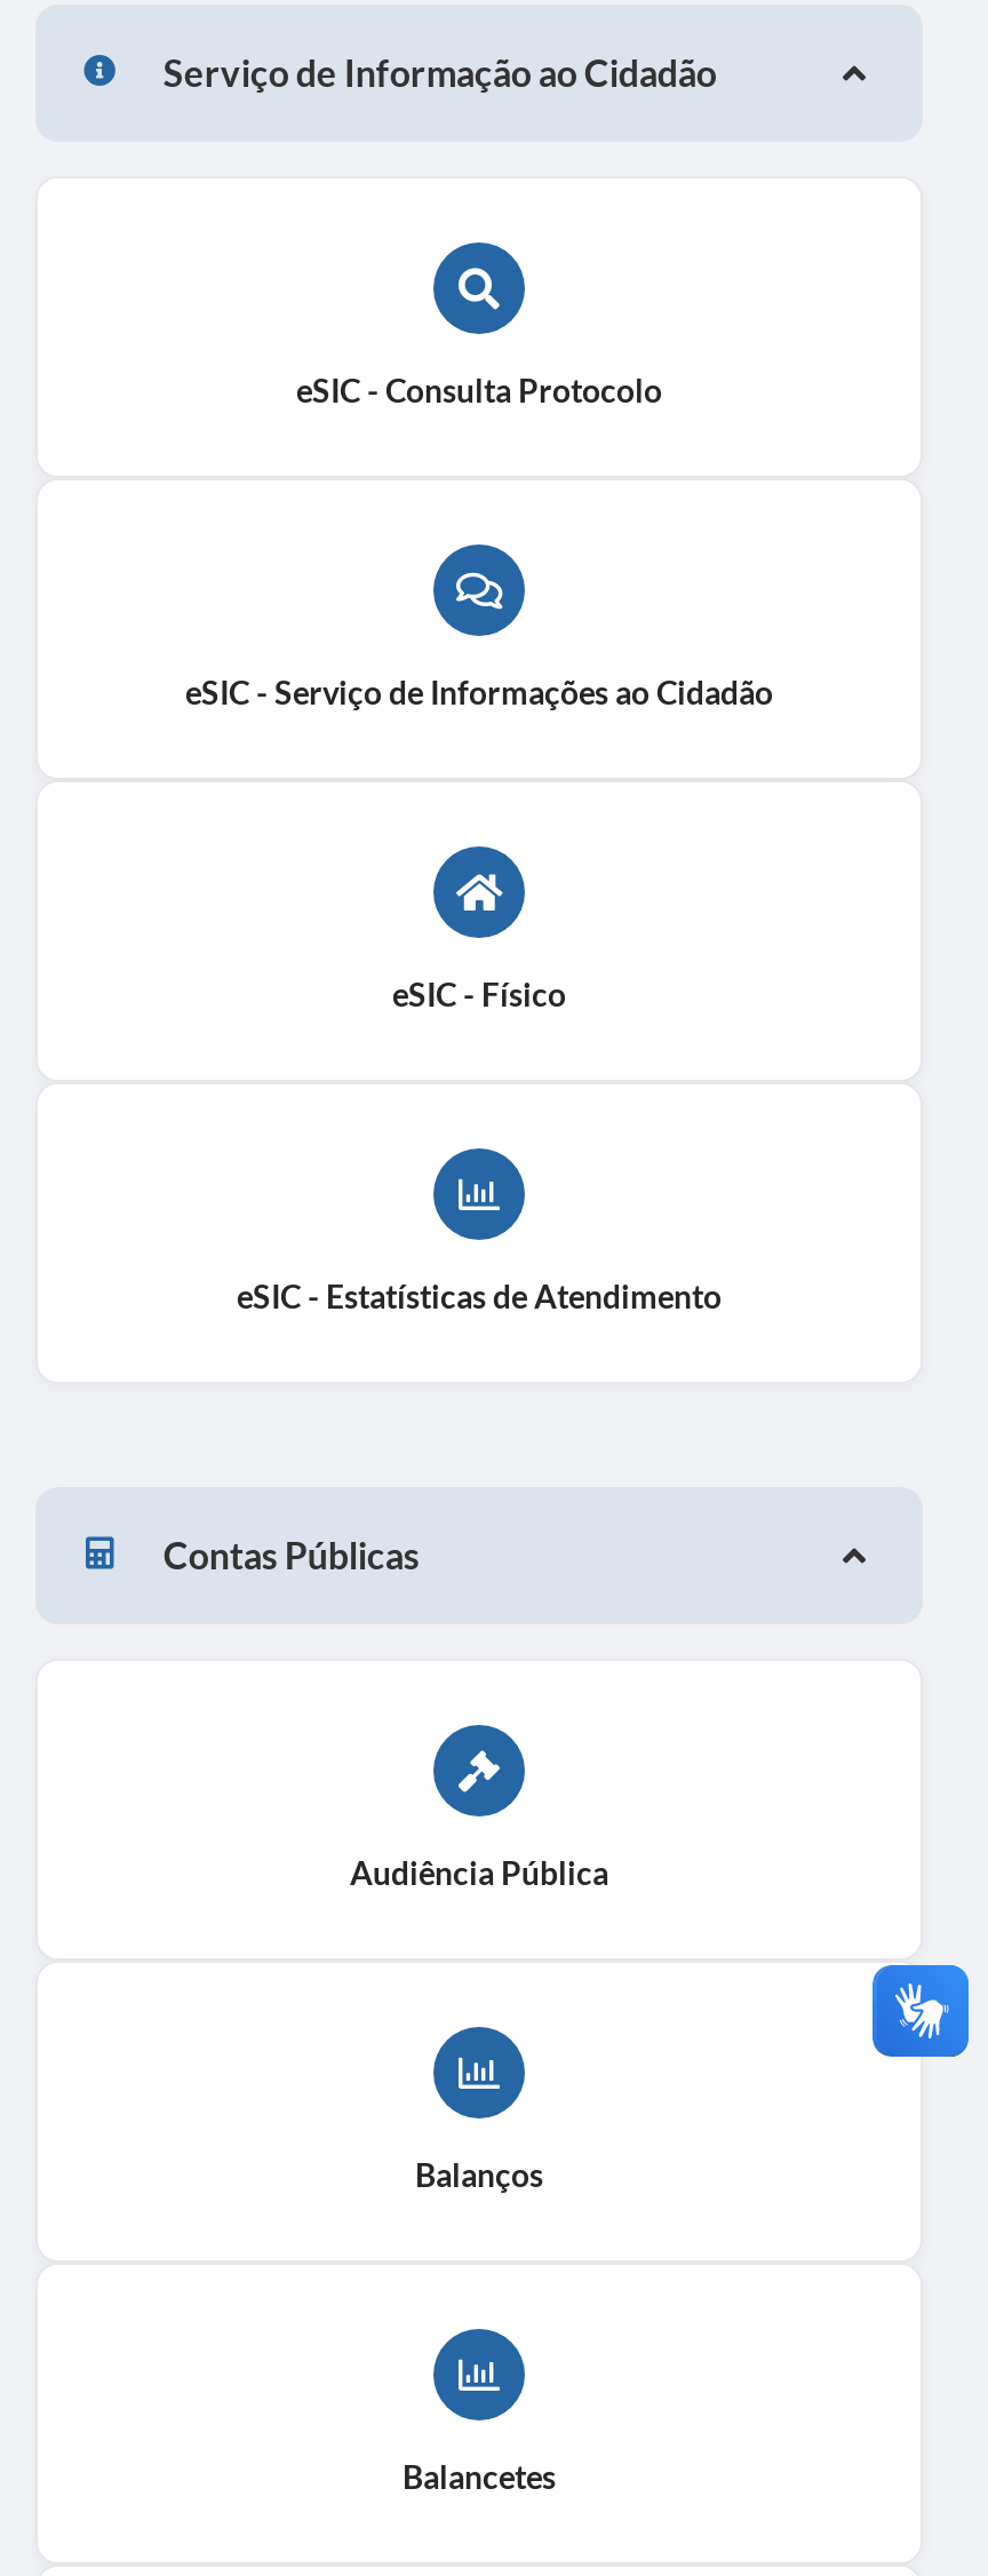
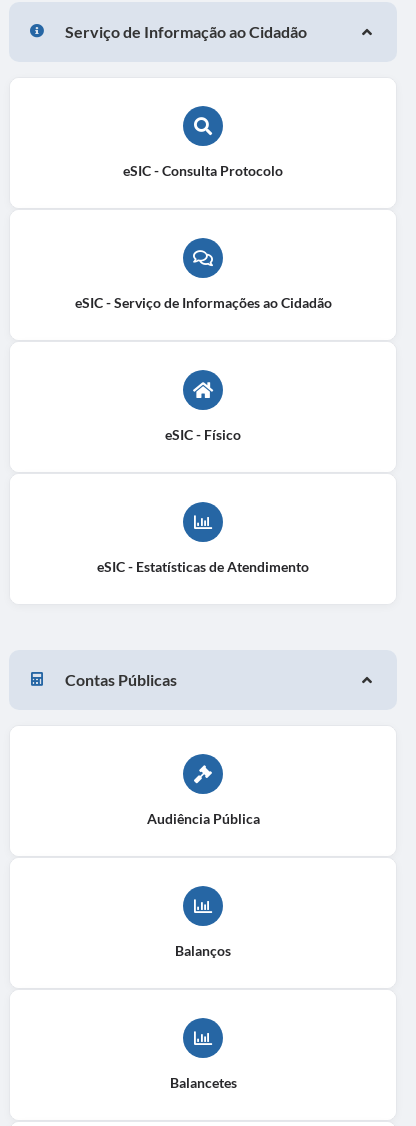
- [image]
